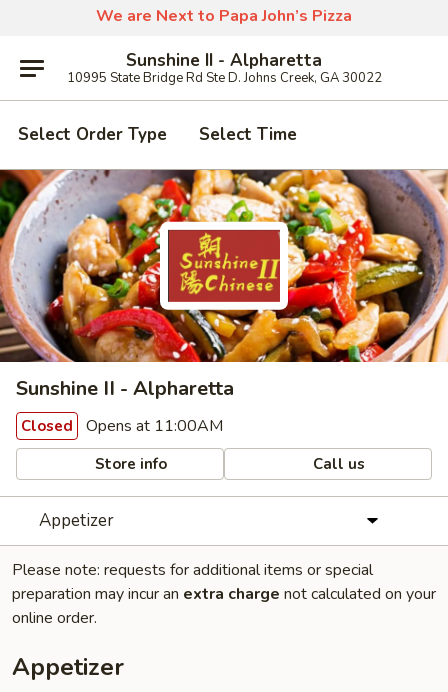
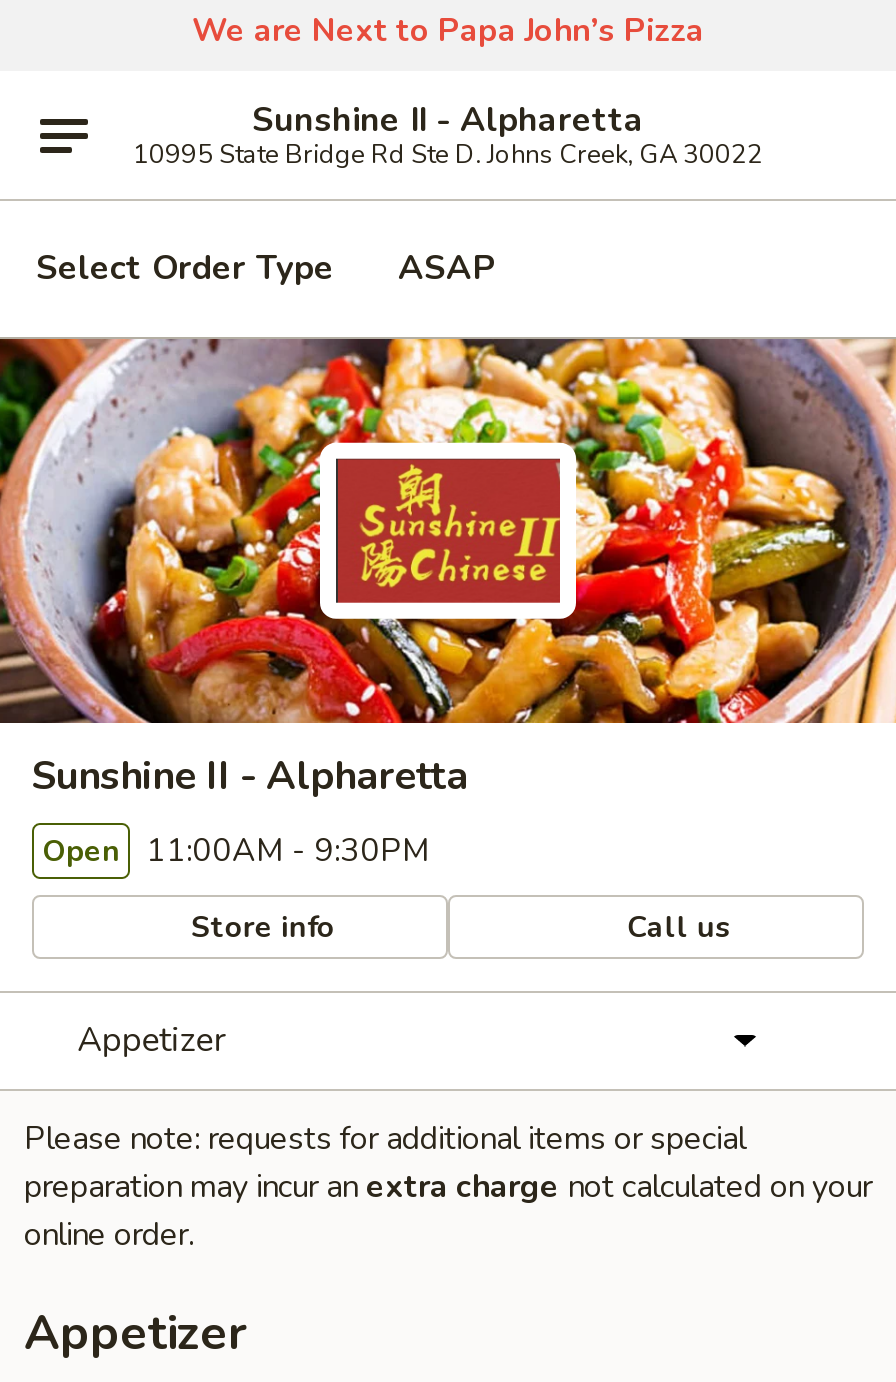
- Select Time
+ ASAP

- Closed Opens at 11:00AM
+ Open 11:00AM - 9:30PM
